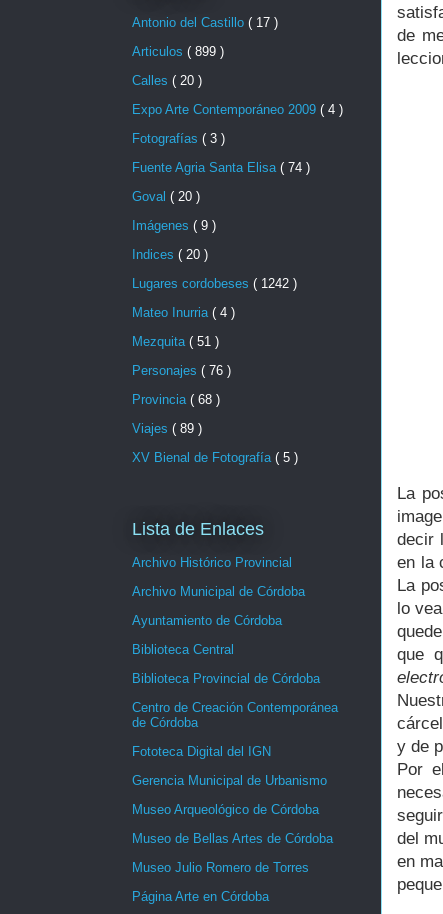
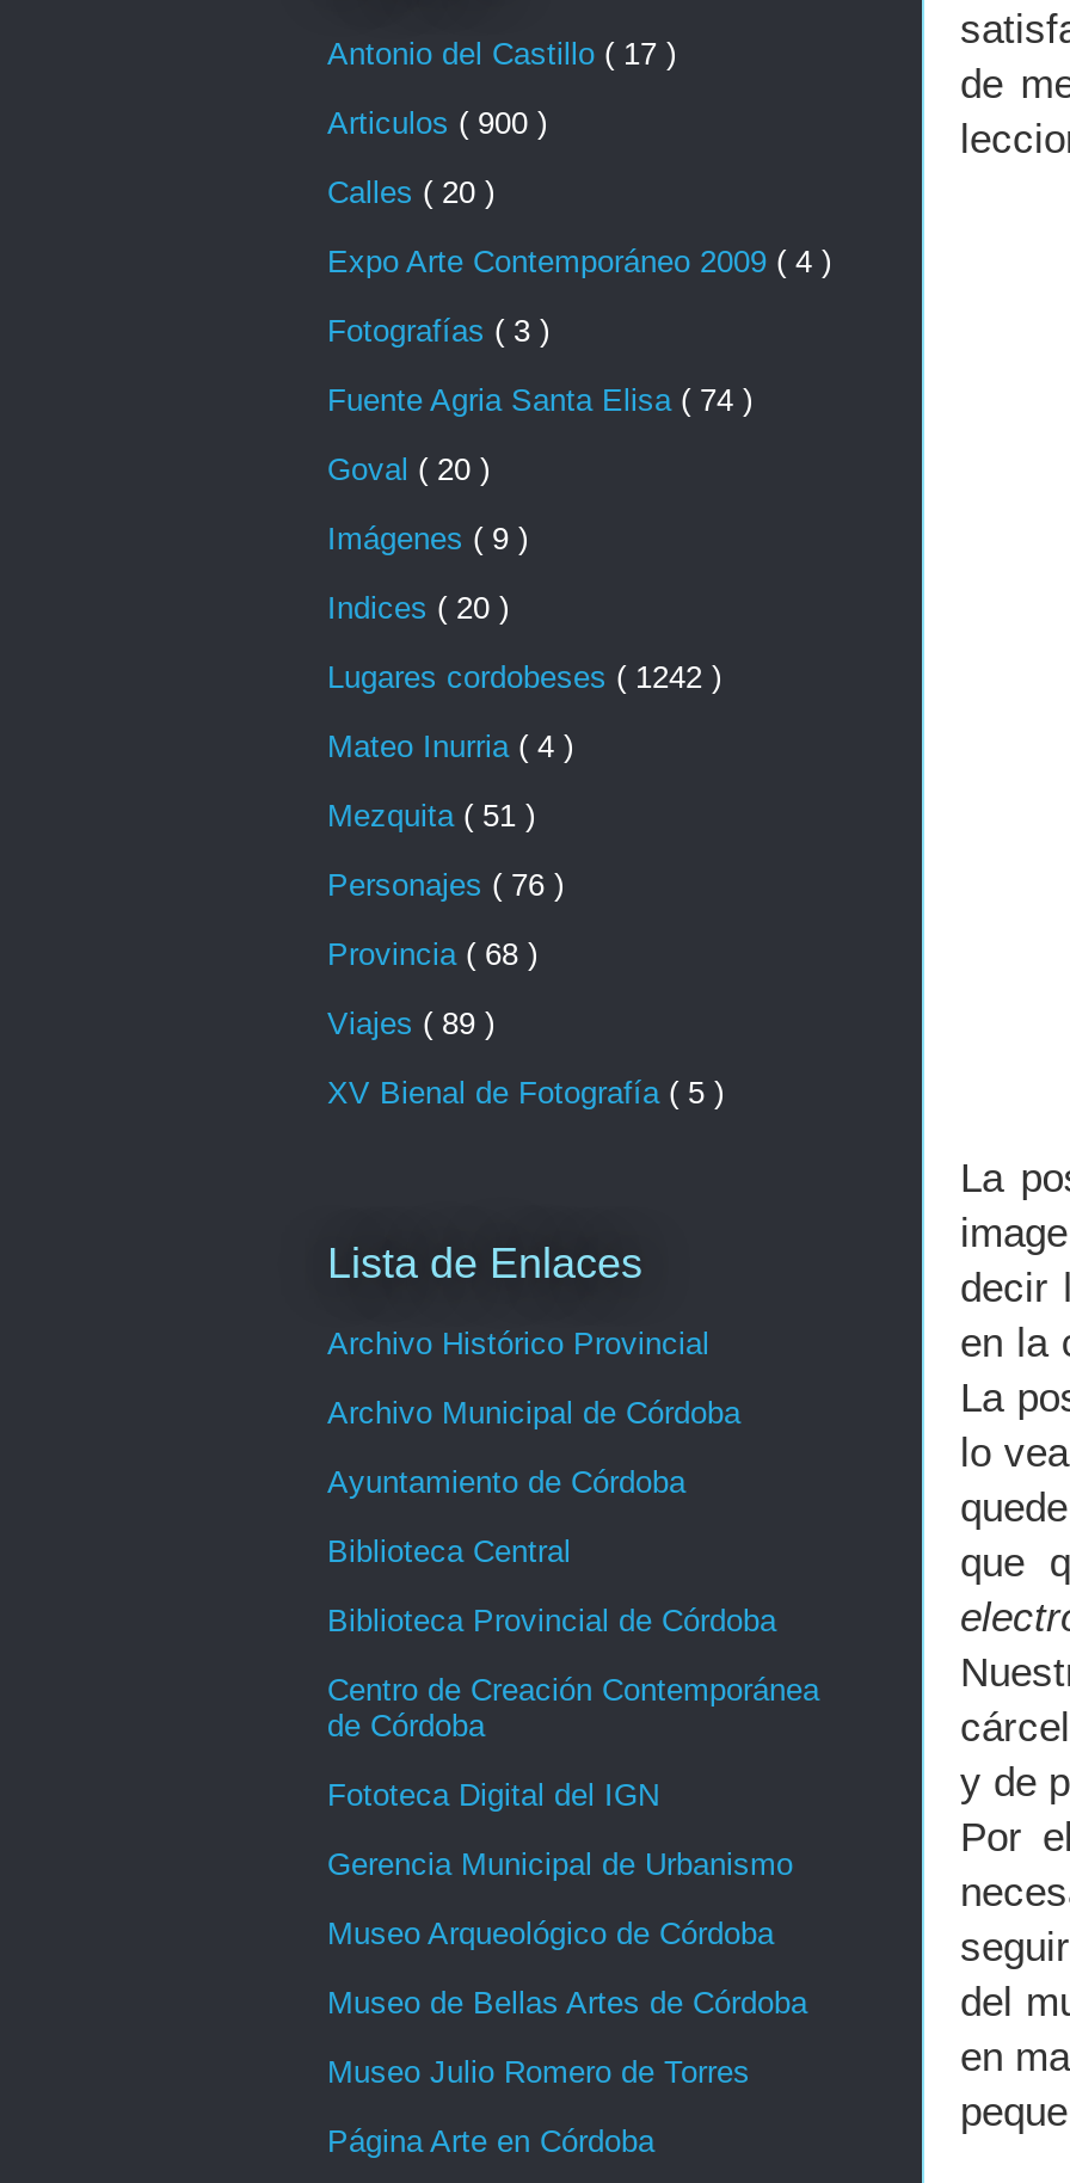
- Articulos ( 899 )
+ Articulos ( 900 )
